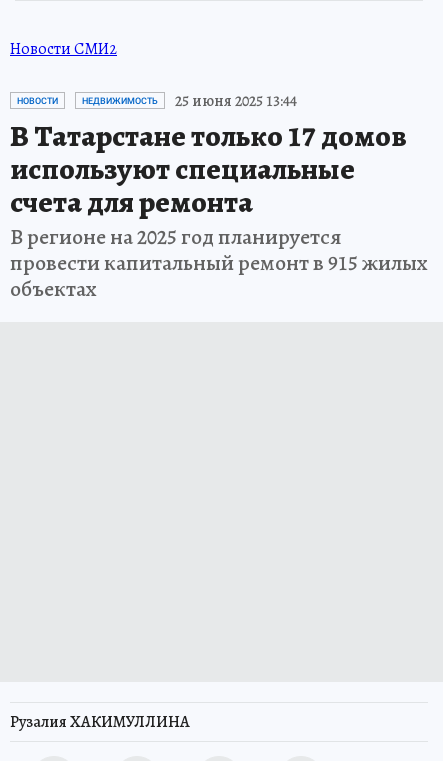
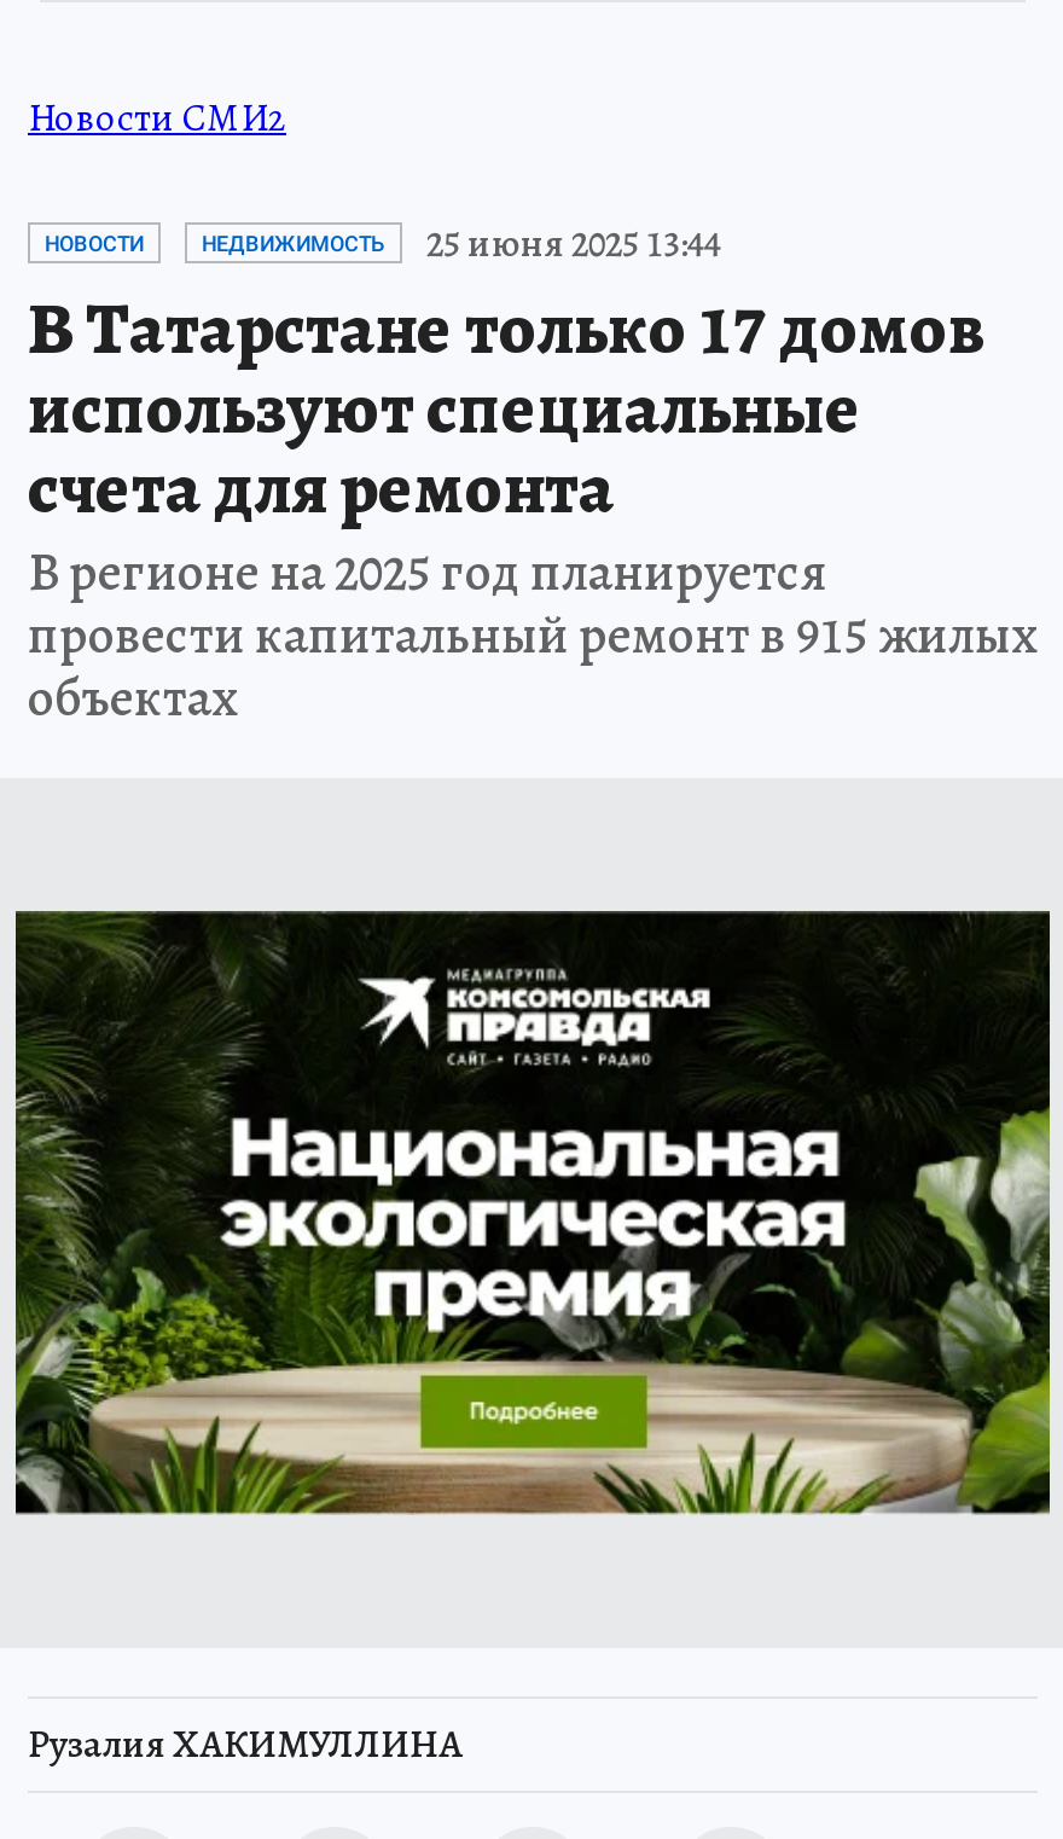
+ [image]
